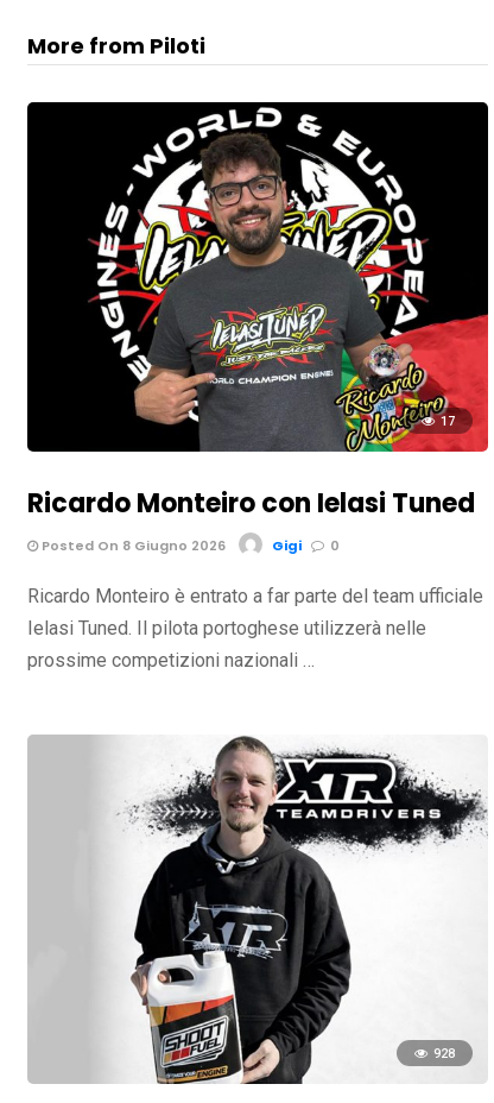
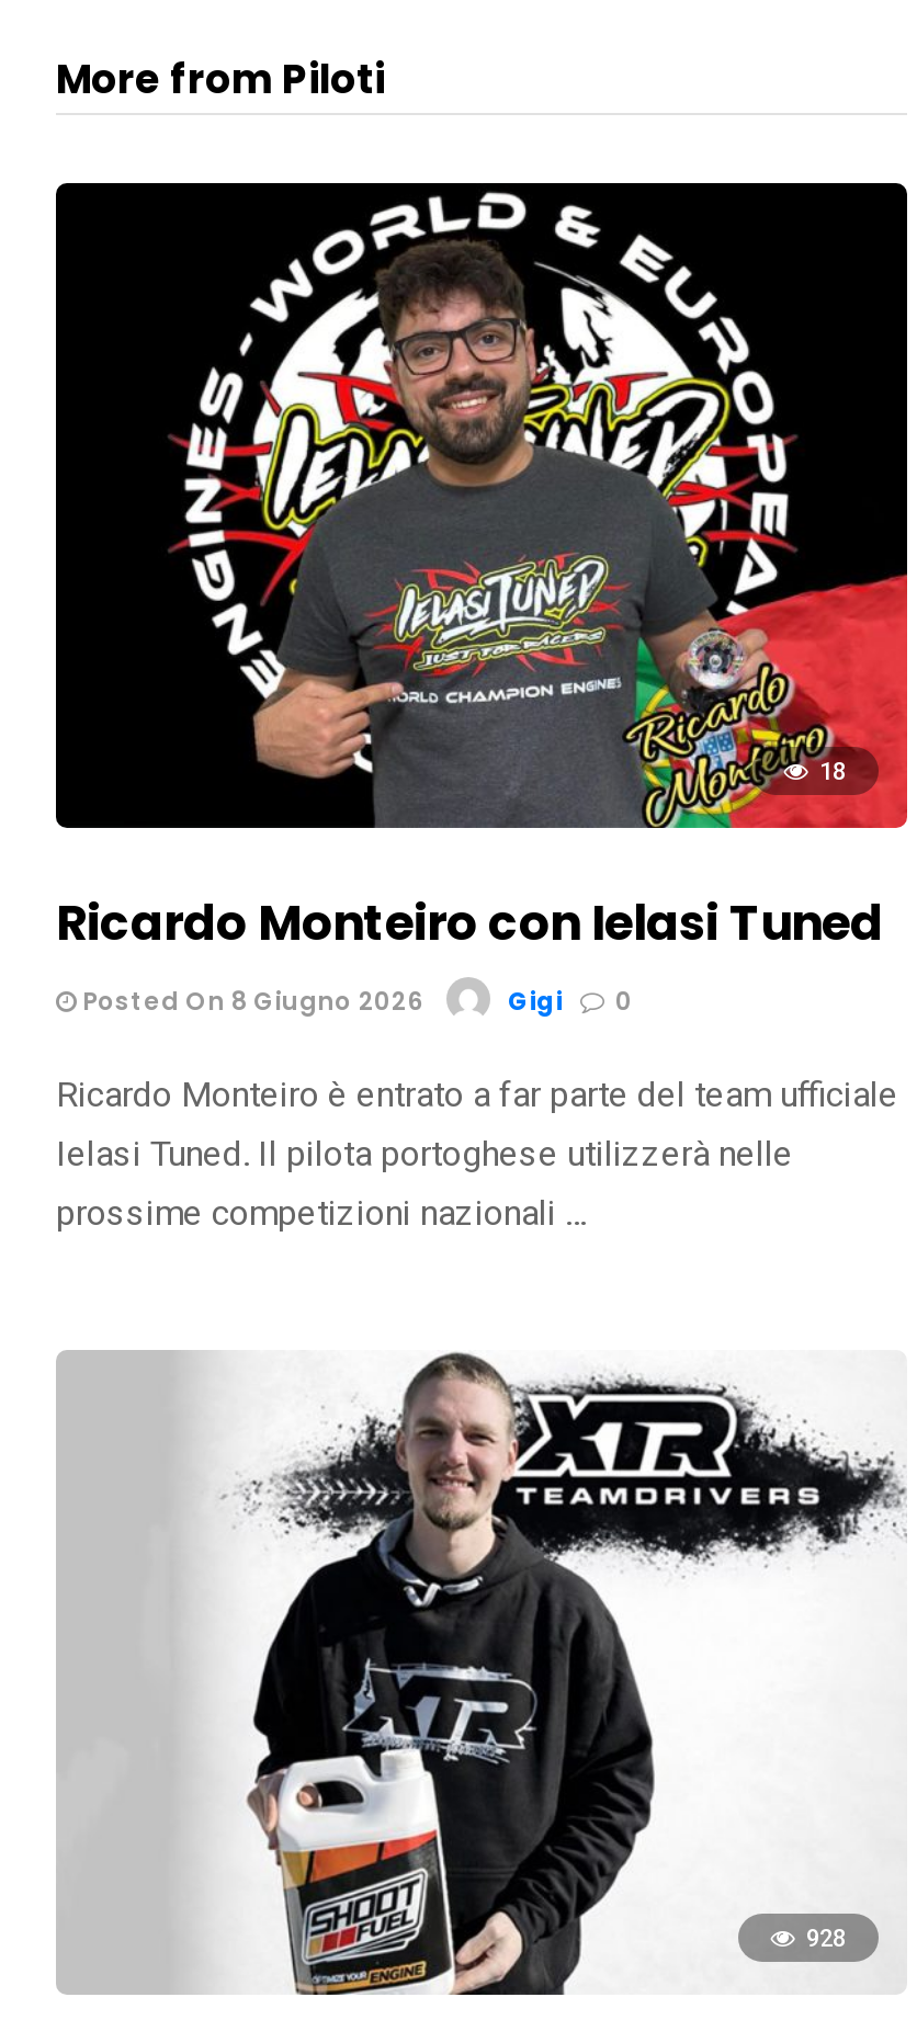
- 17
+ 18
